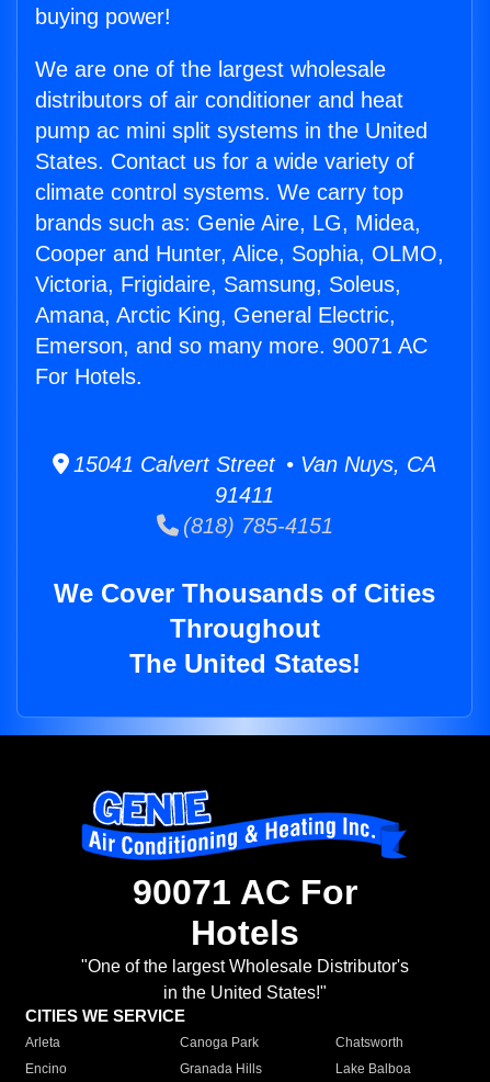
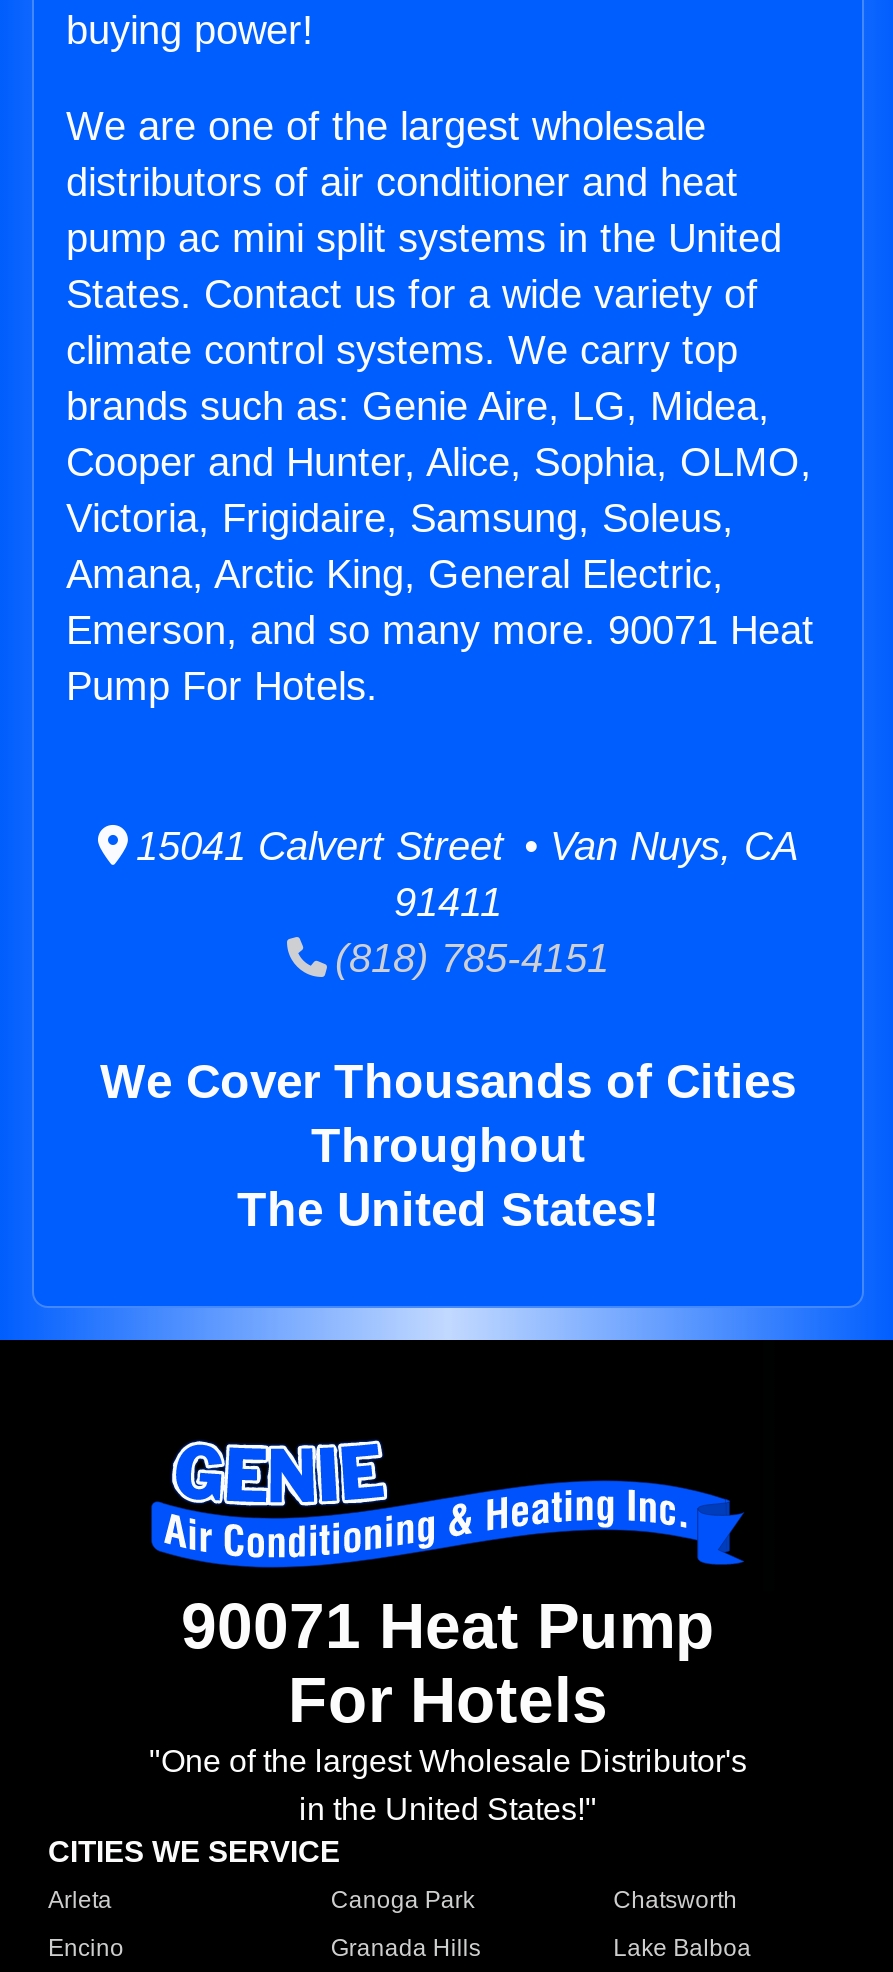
- Emerson, and so many more. 90071 AC
- For Hotels.
+ Emerson, and so many more. 90071 Heat
+ Pump For Hotels.

- 90071 AC For
- Hotels
+ 90071 Heat Pump
+ For Hotels
